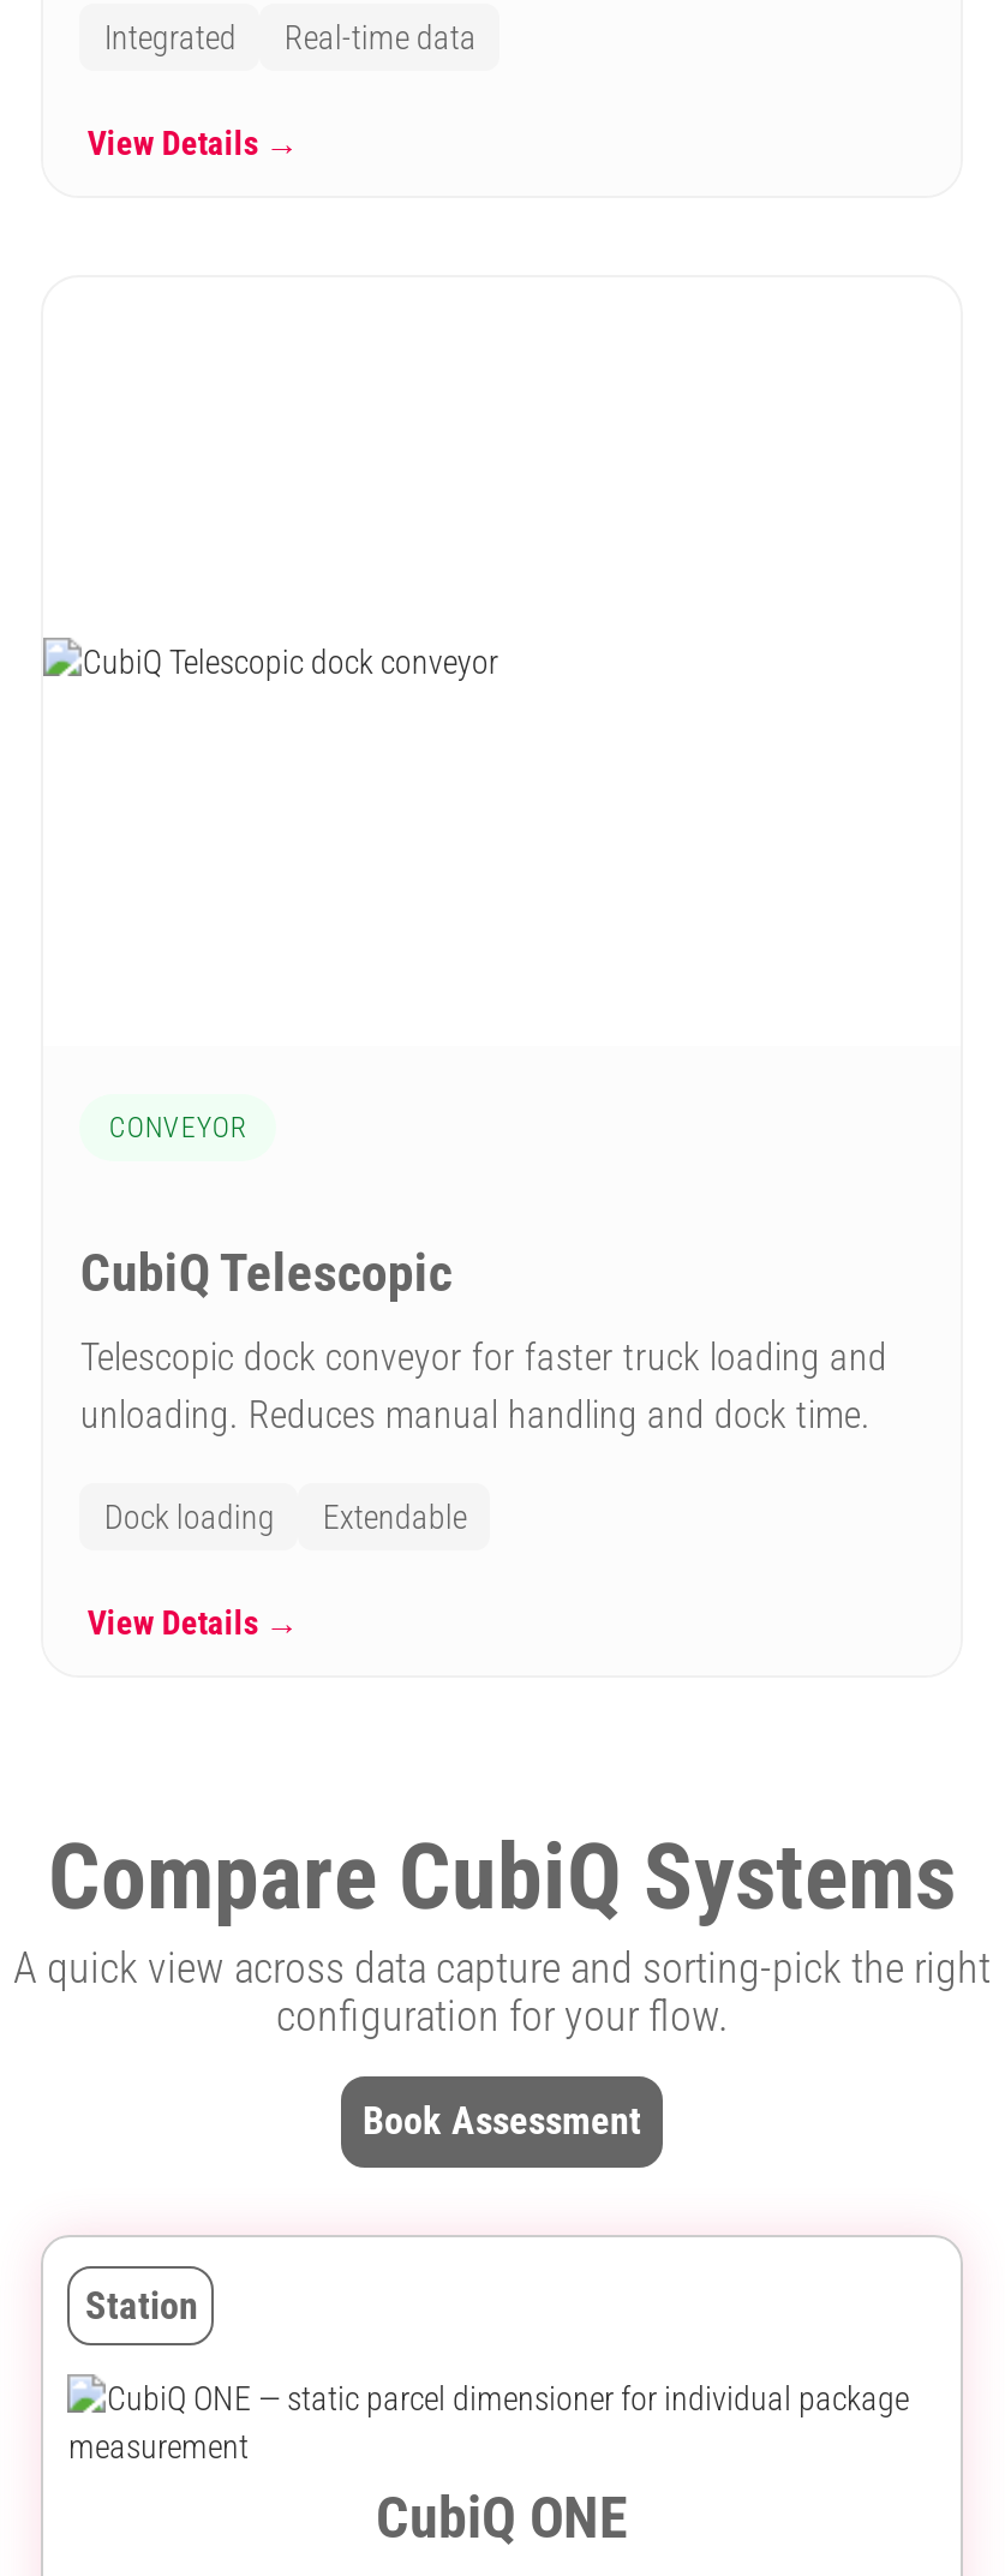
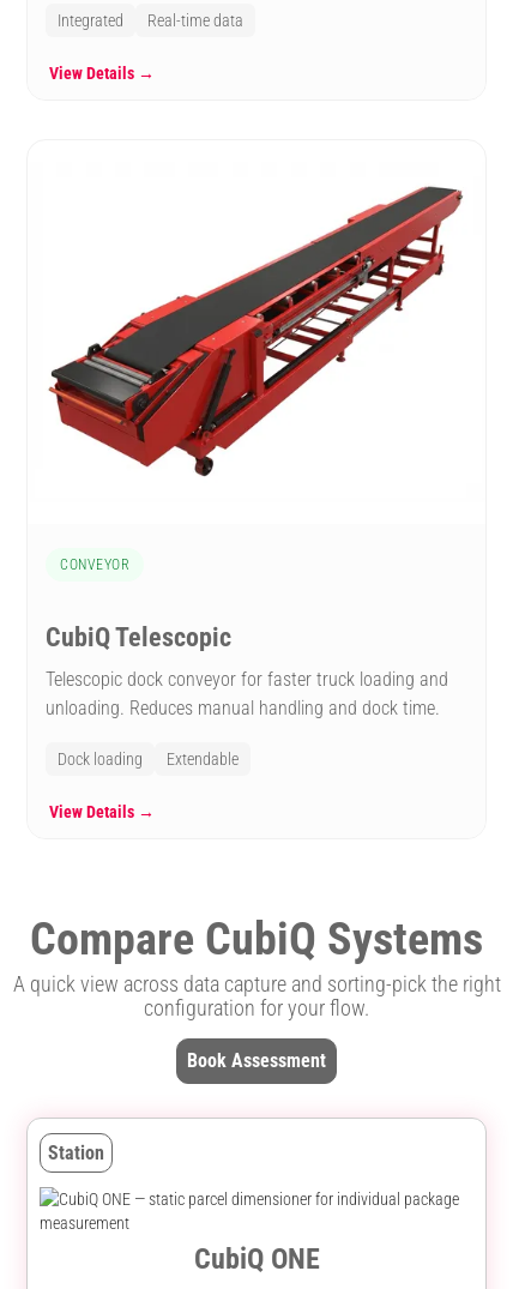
+ [image]
